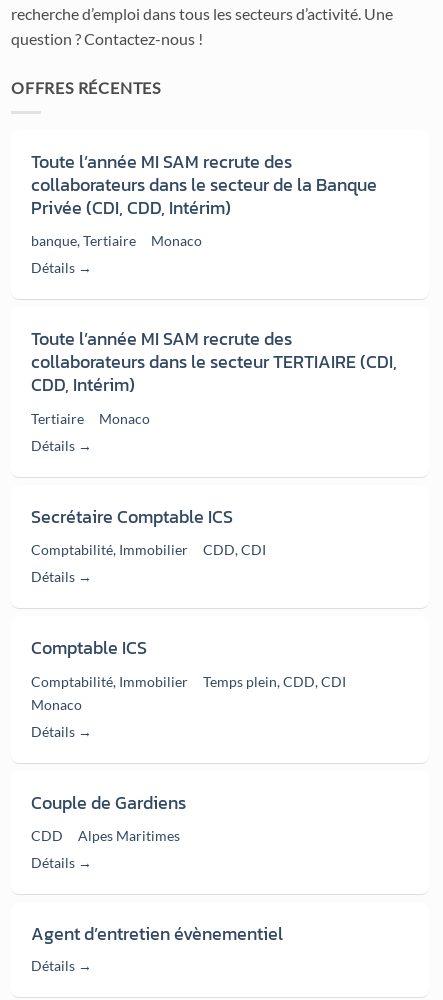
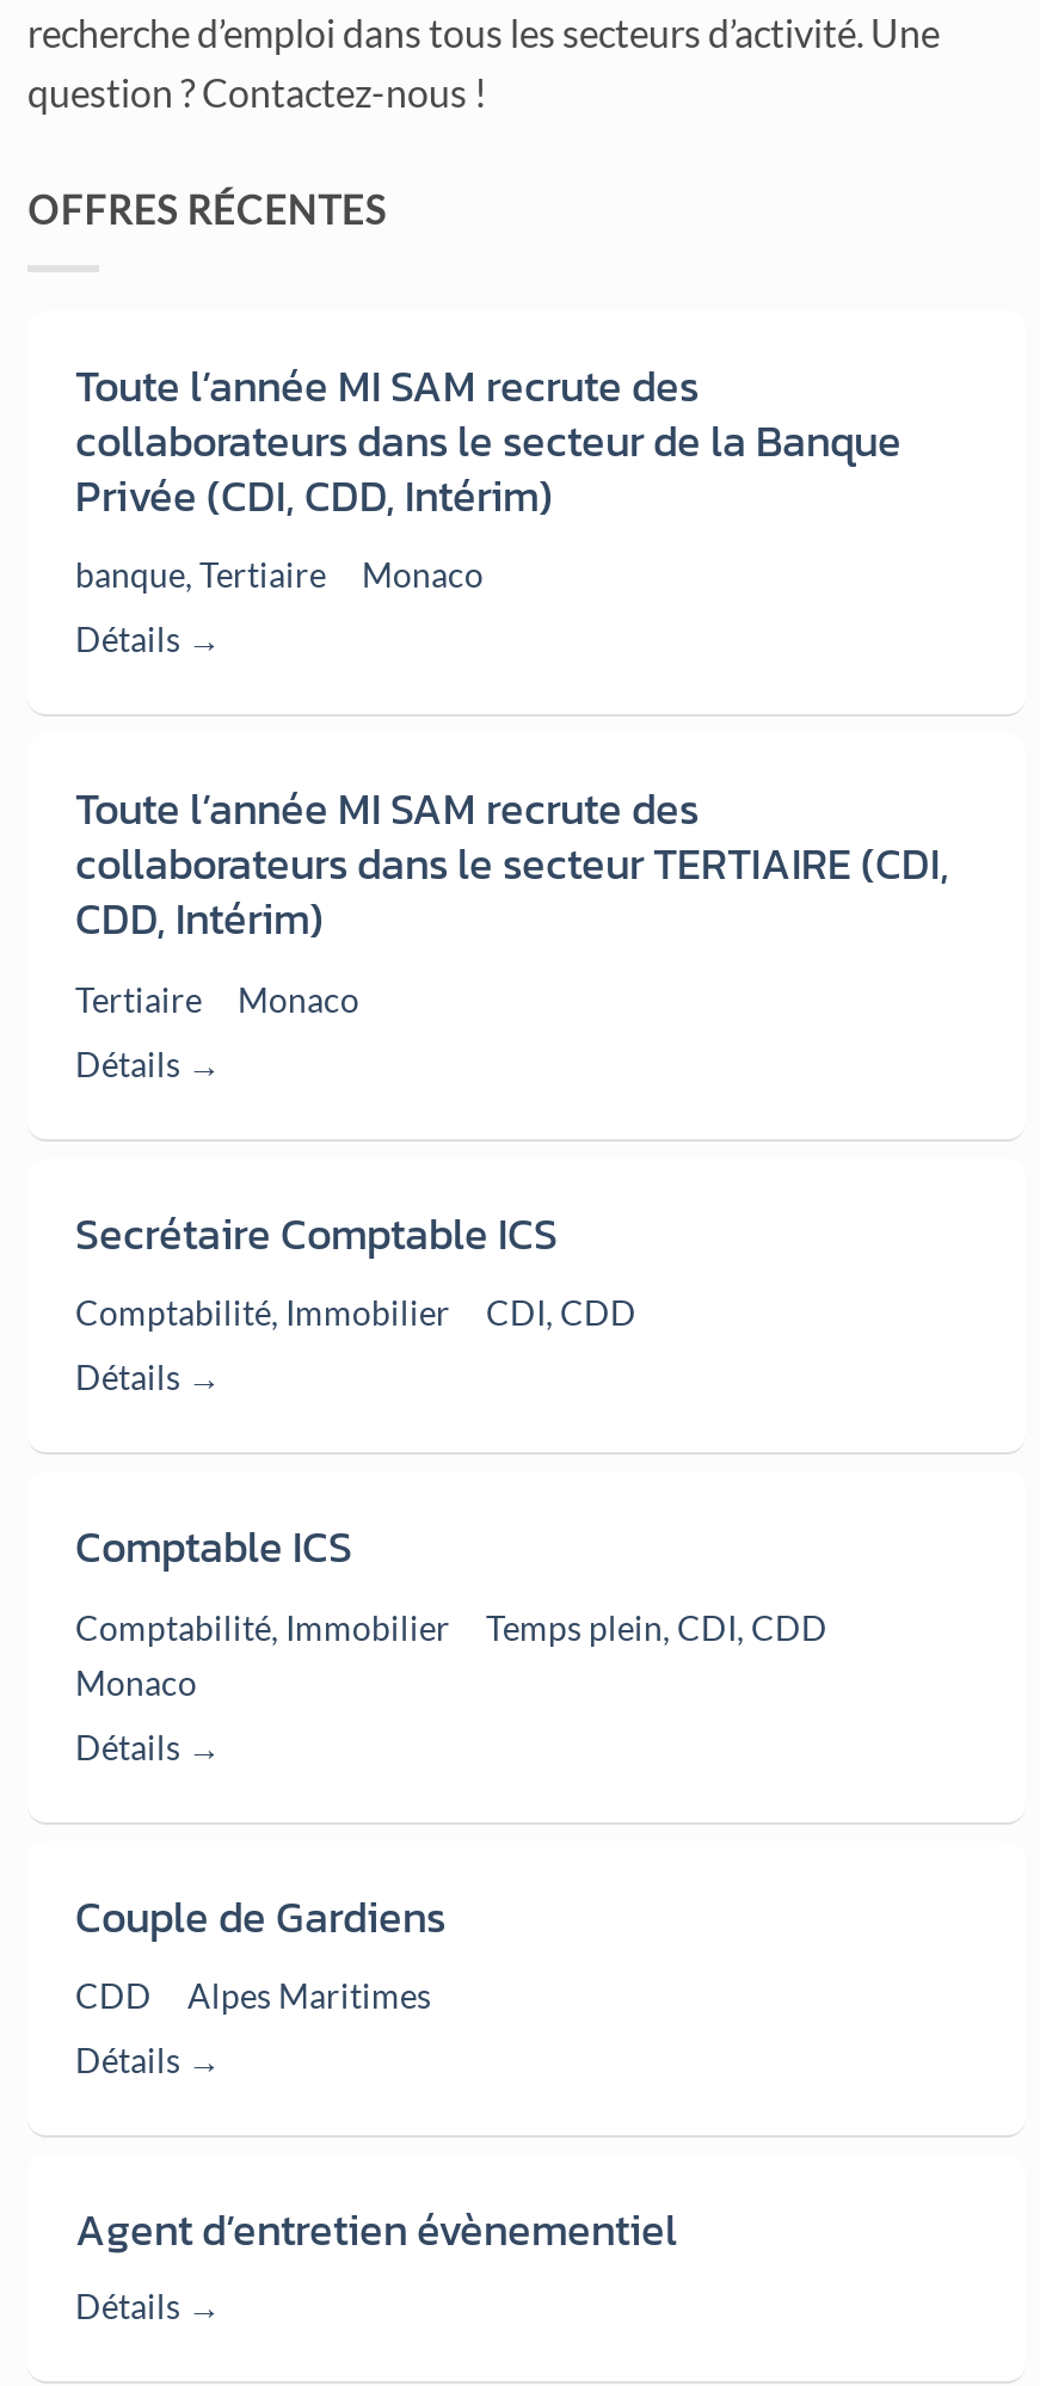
- CDD CDI
+ CDI CDD

- Temps plein CDD CDI
+ Temps plein CDI CDD
